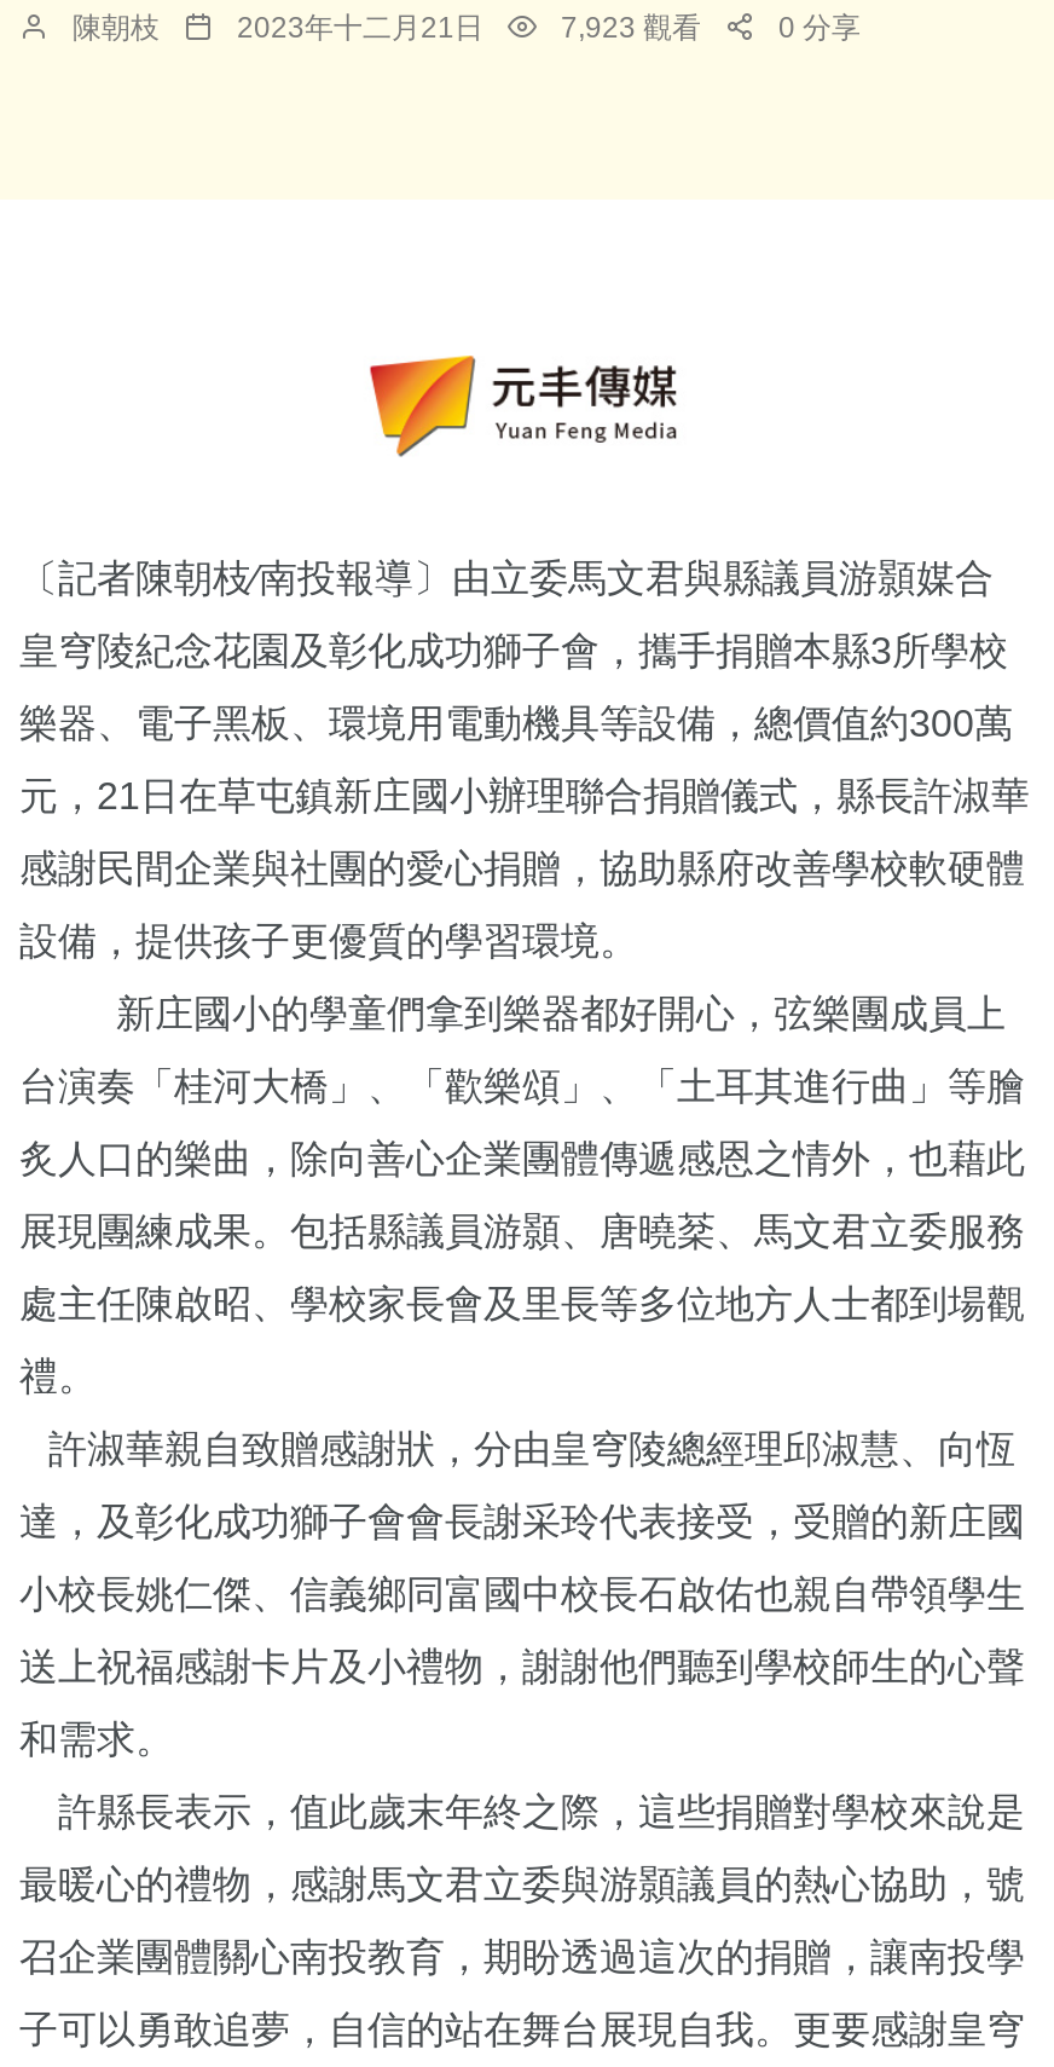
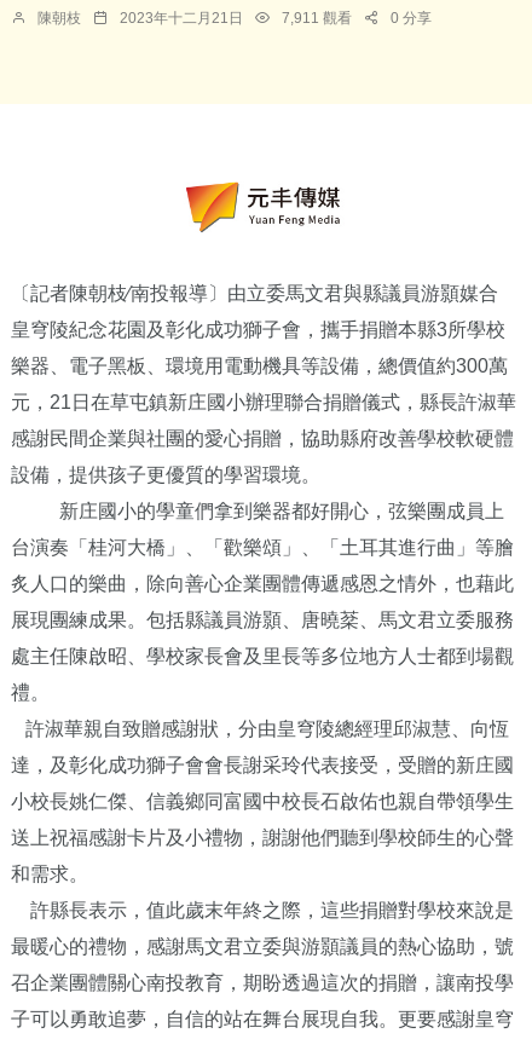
- 7,923 觀看
+ 7,911 觀看
